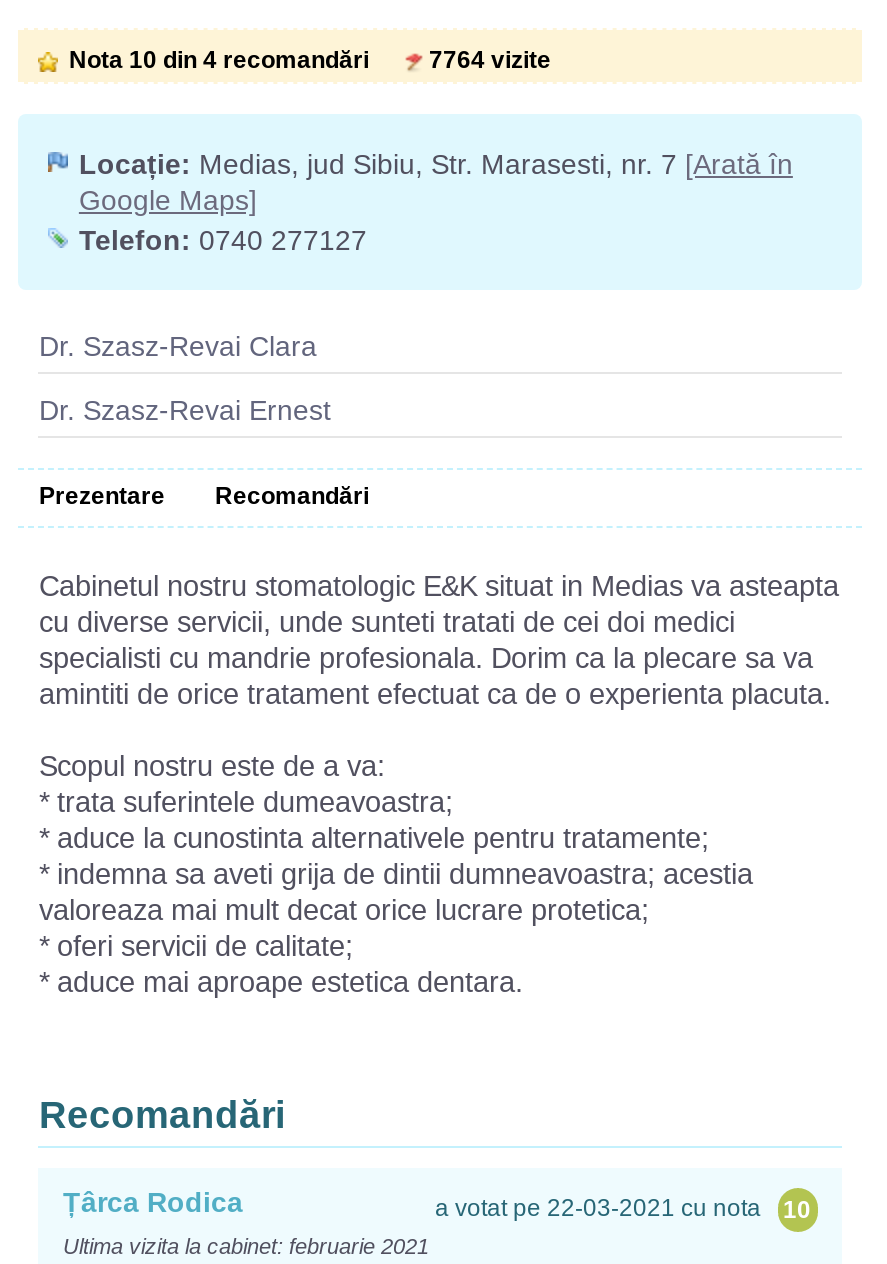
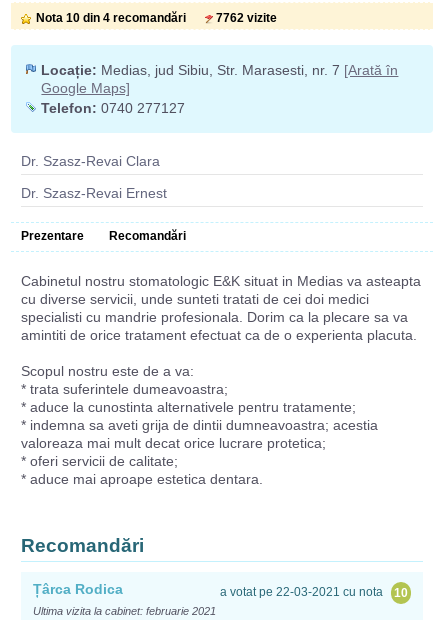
- 7764 vizite
+ 7762 vizite
